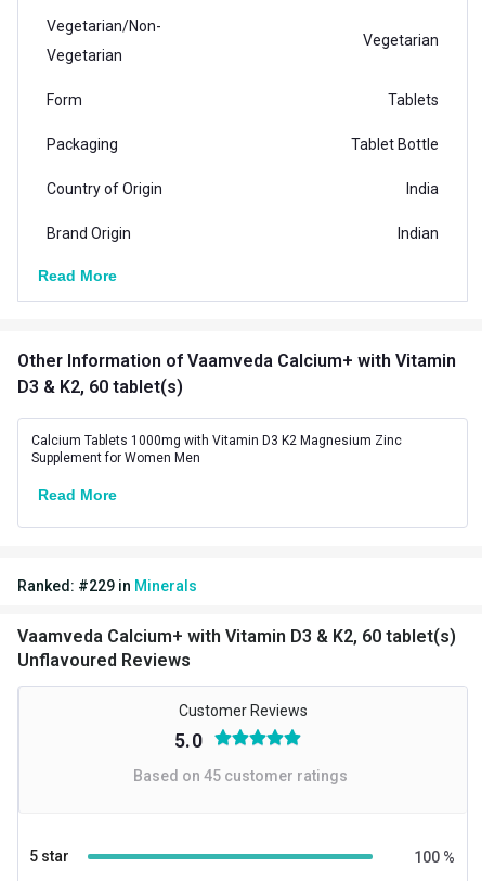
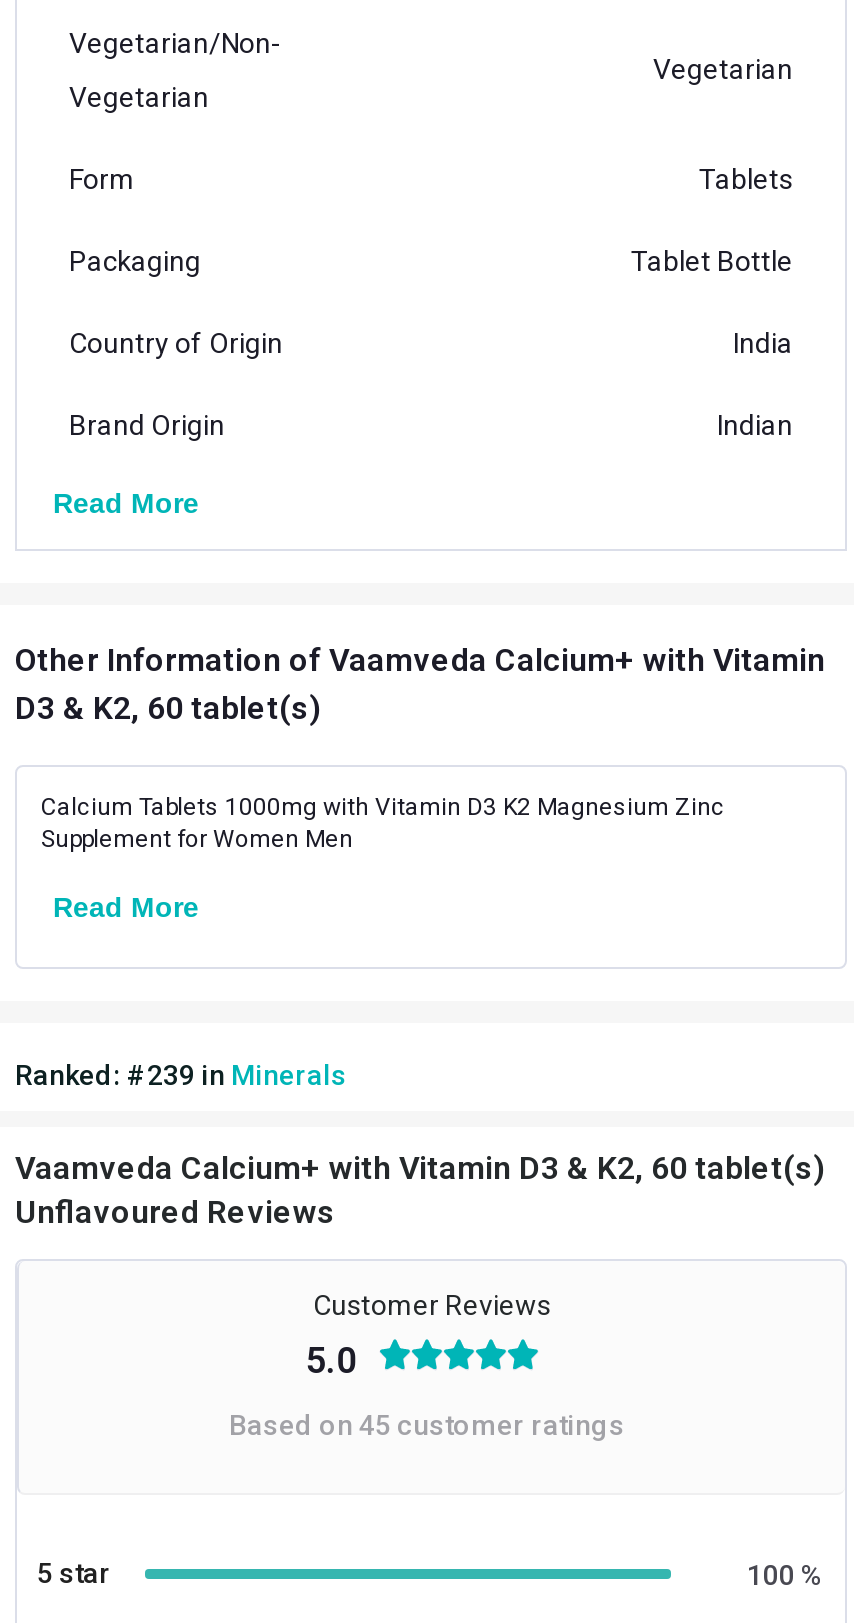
- Ranked: #229 in Minerals
+ Ranked: #239 in Minerals
